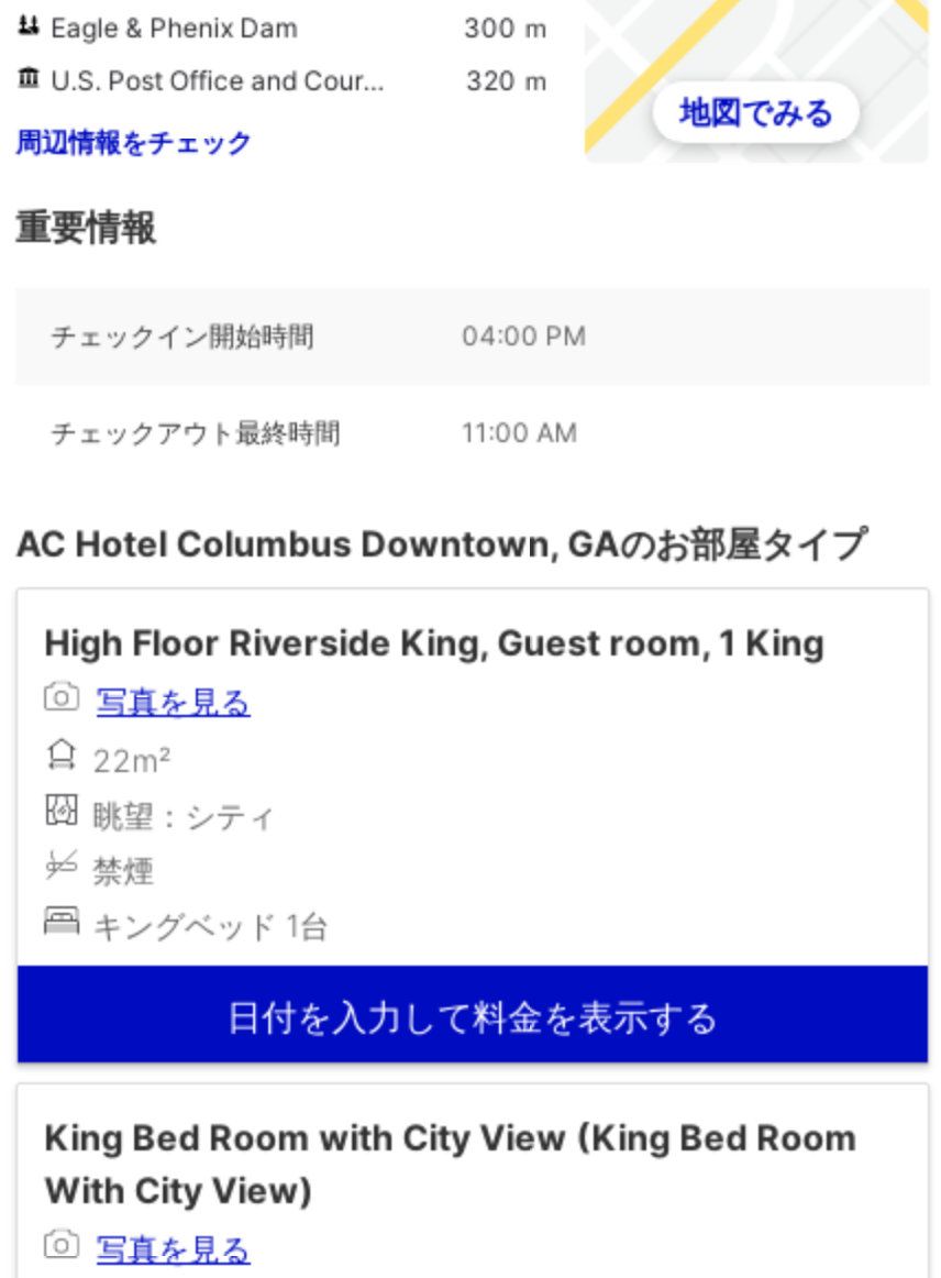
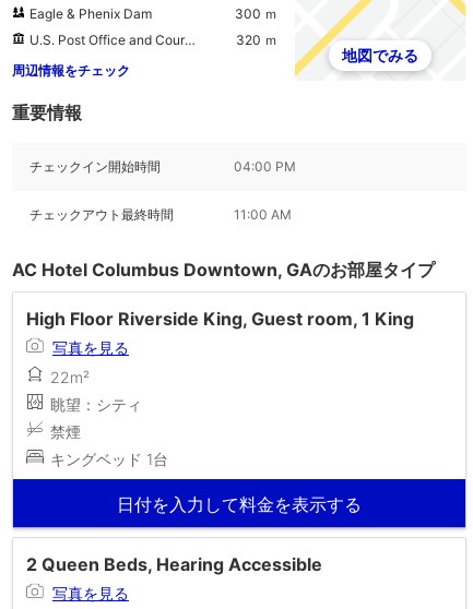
- King Bed Room with City View (King Bed Room
- With City View)
+ 2 Queen Beds, Hearing Accessible
